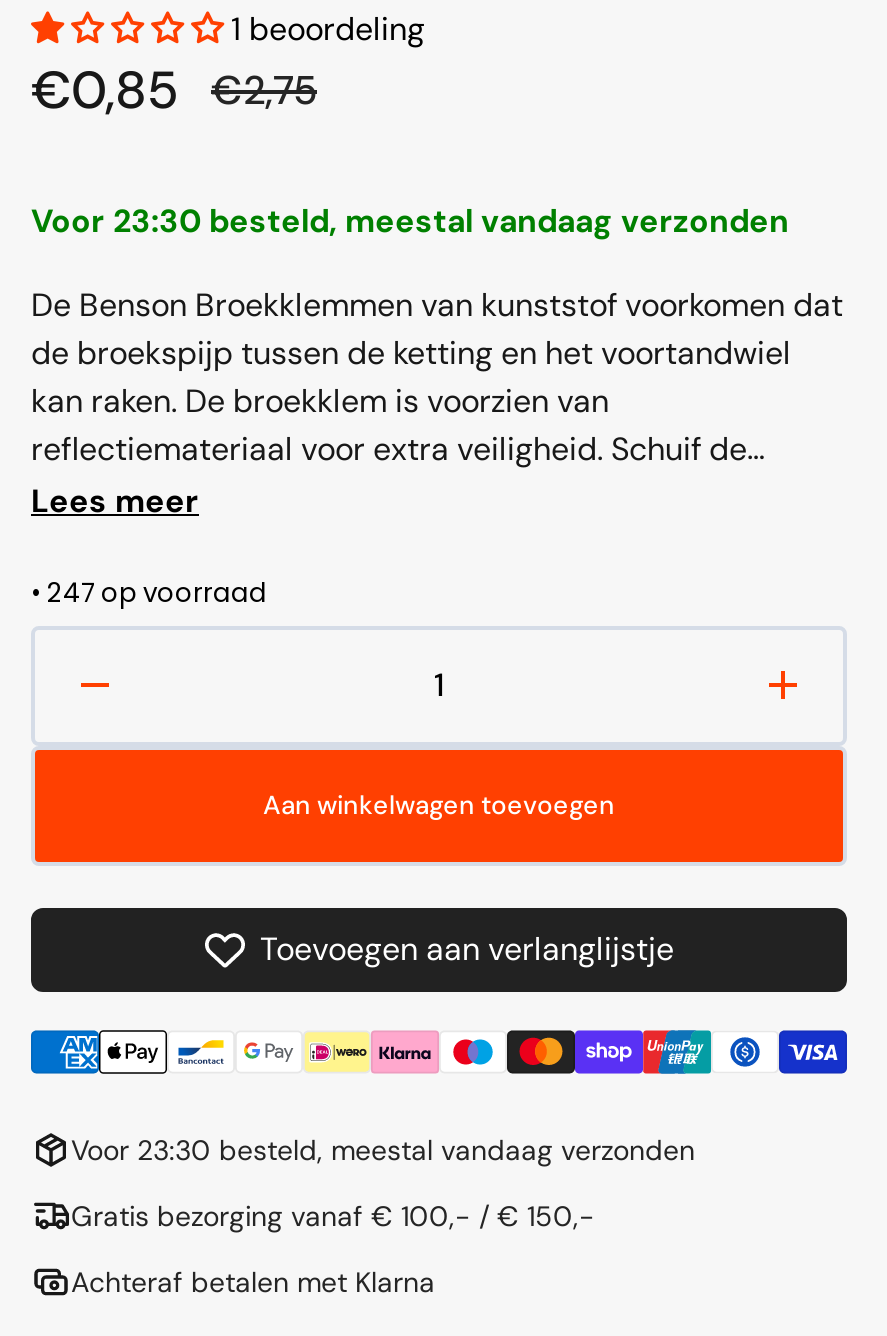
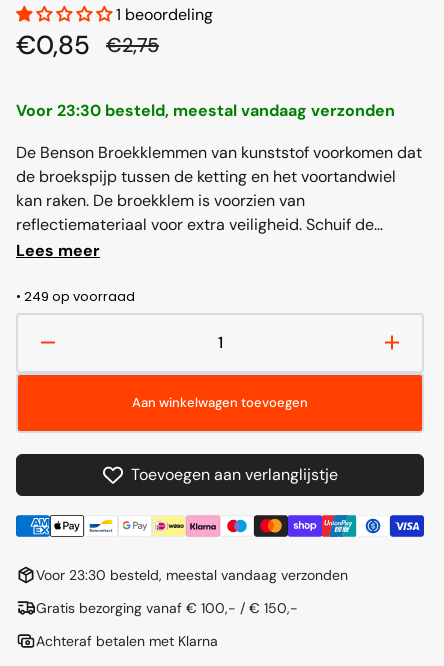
- • 247 op voorraad
+ • 249 op voorraad
